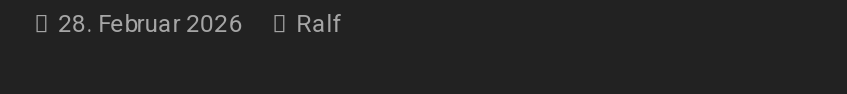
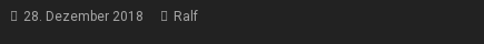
- 28. Februar 2026 Ralf
+ 28. Dezember 2018 Ralf
